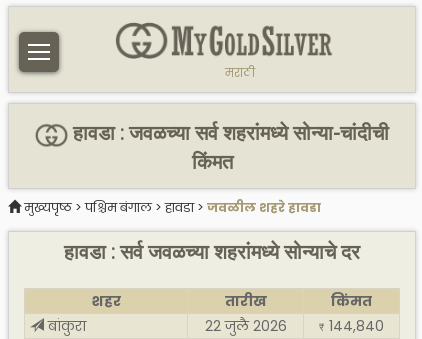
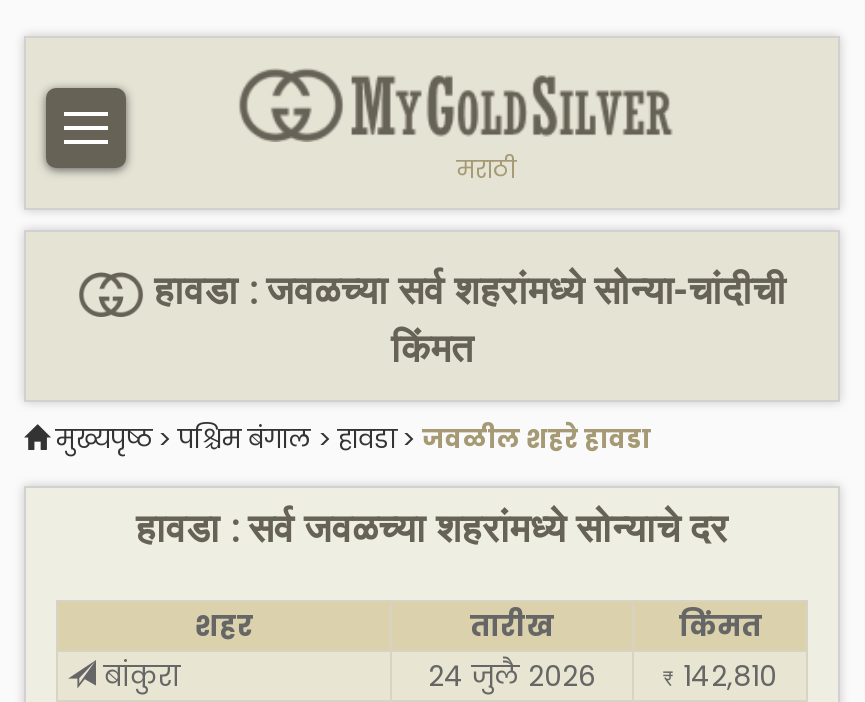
- 22 जुलै 2026
+ 24 जुलै 2026

- ₹ 144,840
+ ₹ 142,810
